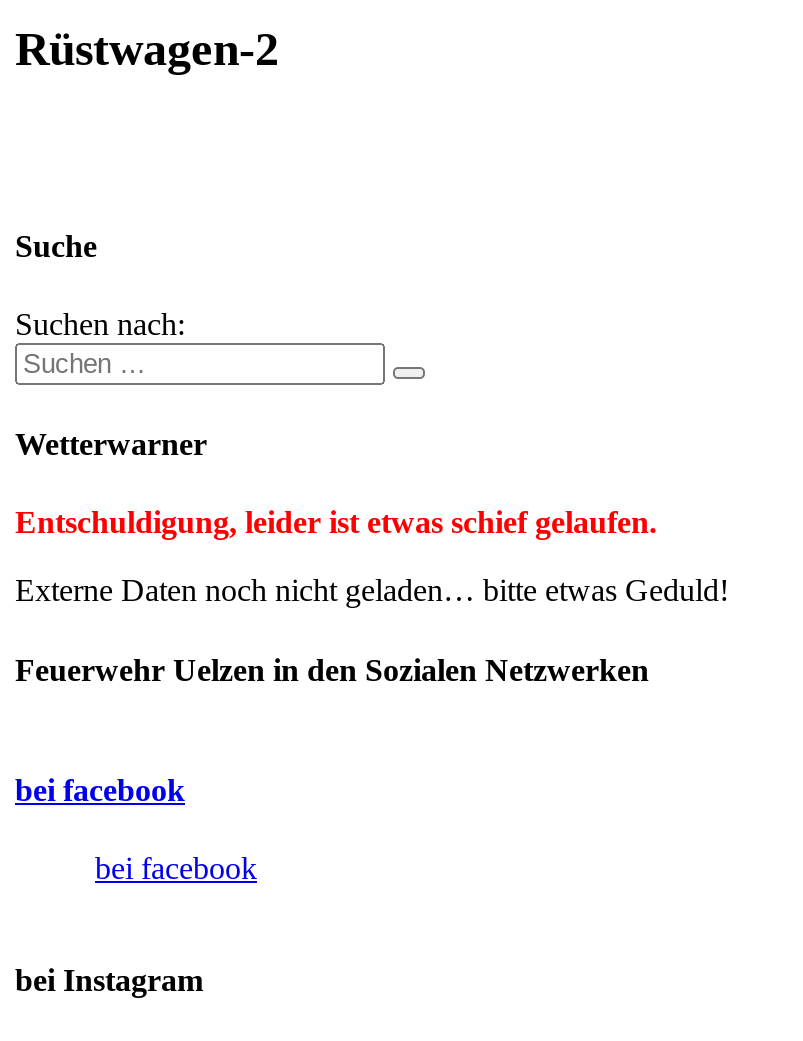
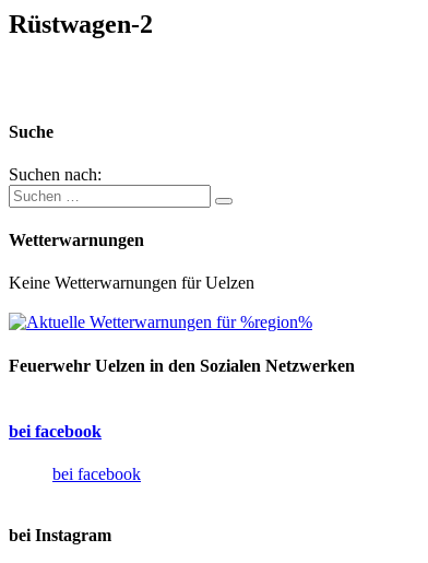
- Wetterwarner
- Entschuldigung, leider ist etwas schief gelaufen.
- Externe Daten noch nicht geladen… bitte etwas Geduld!
+ Wetterwarnungen
+ Keine Wetterwarnungen für Uelzen
